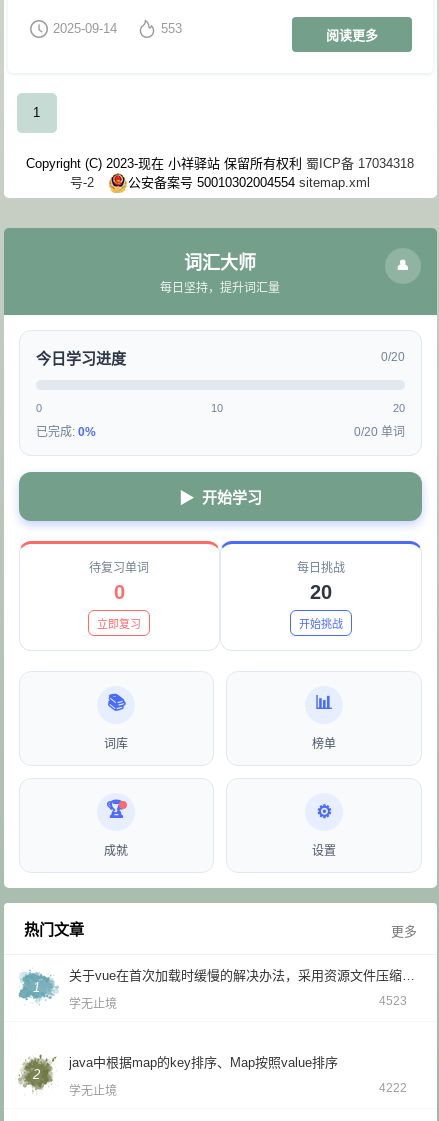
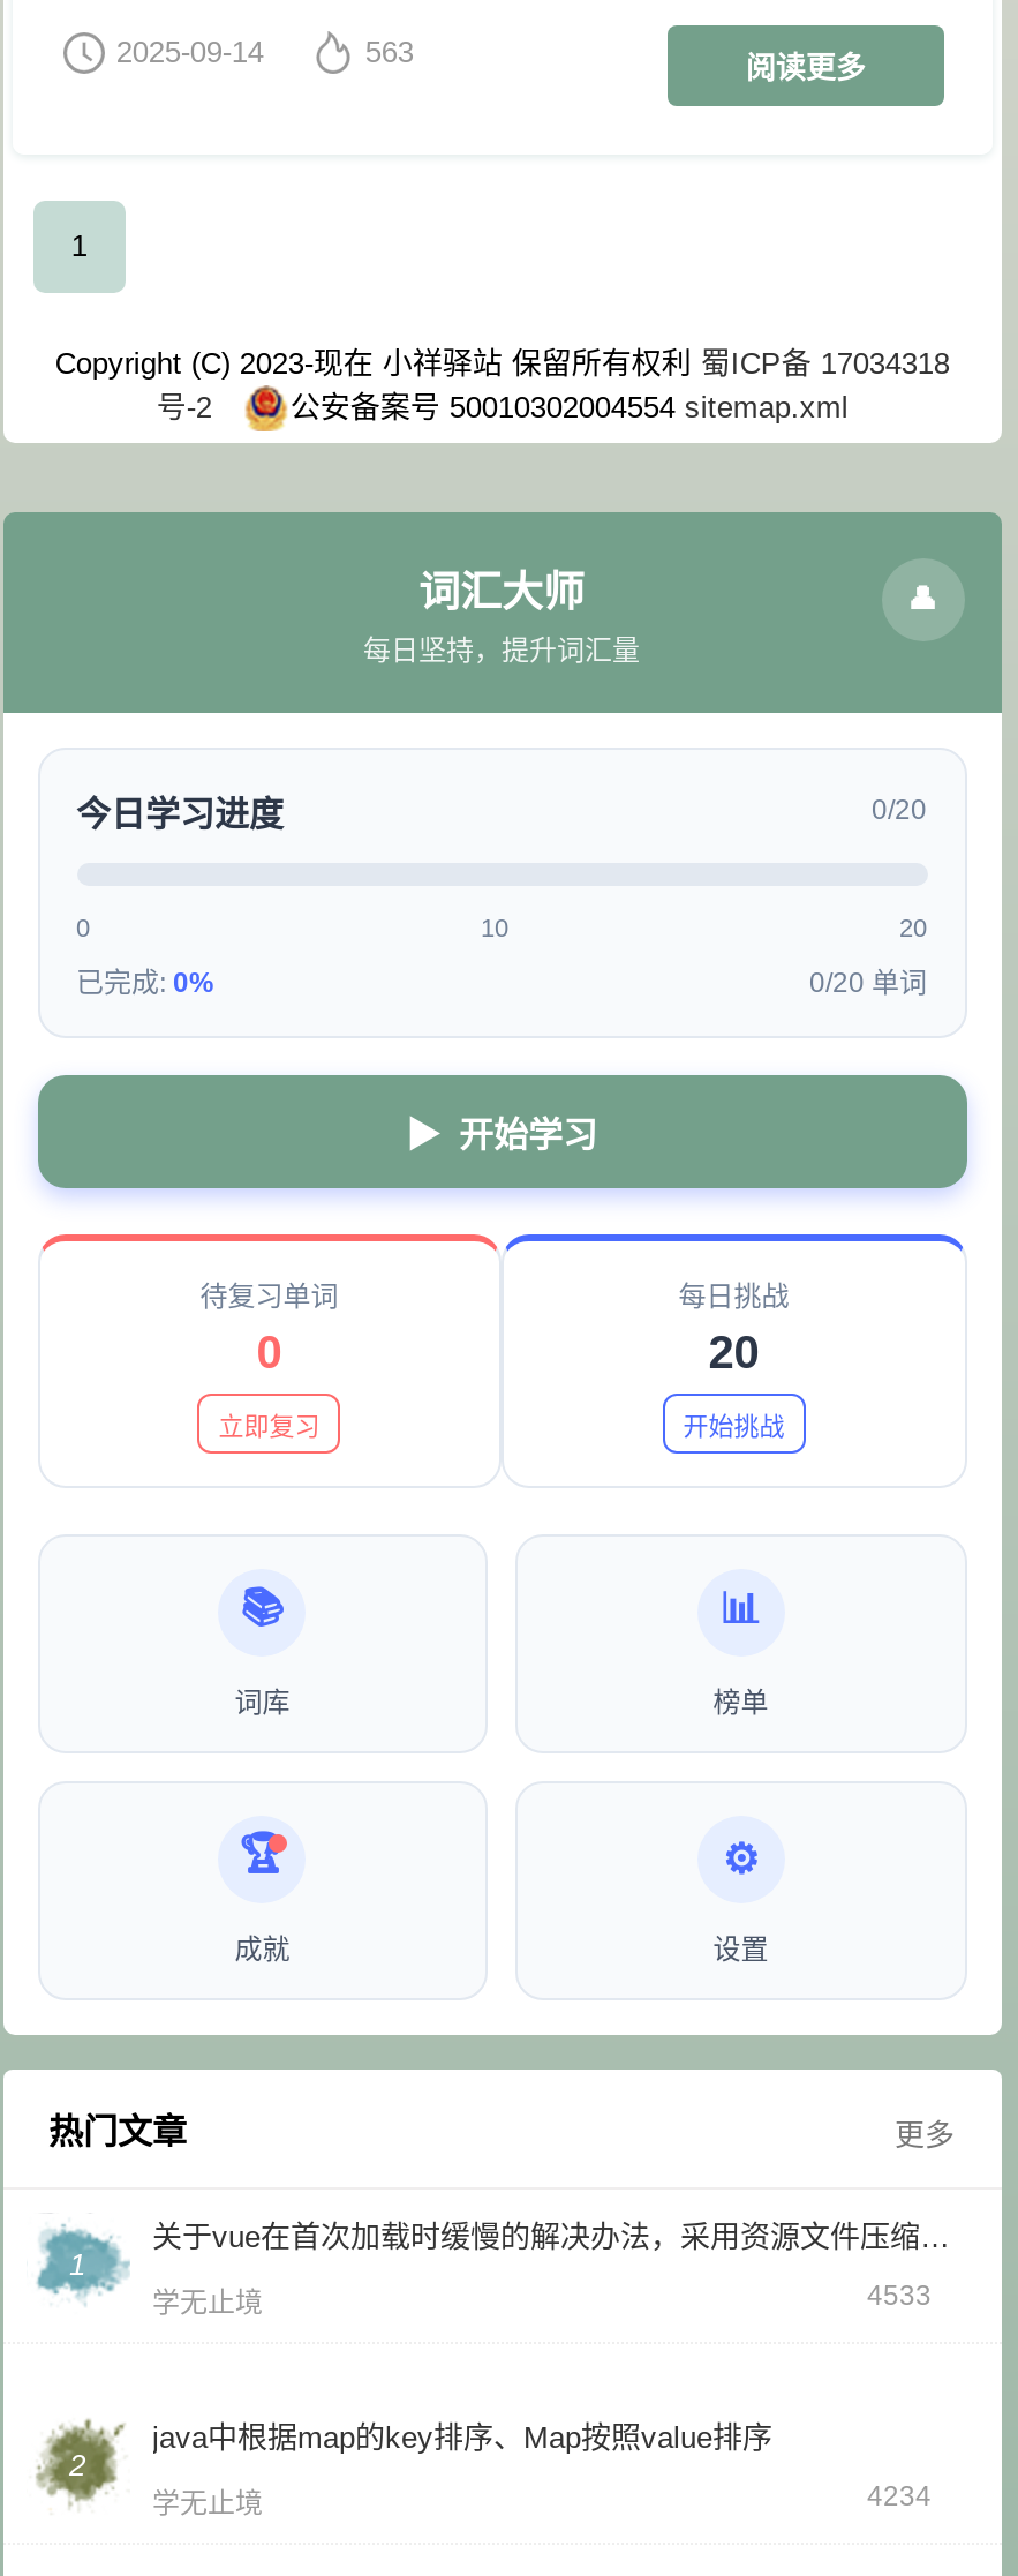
- 553
+ 563

- 4523
+ 4533

- 4222
+ 4234
